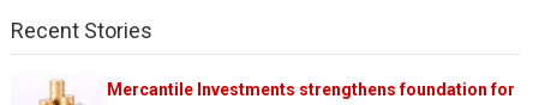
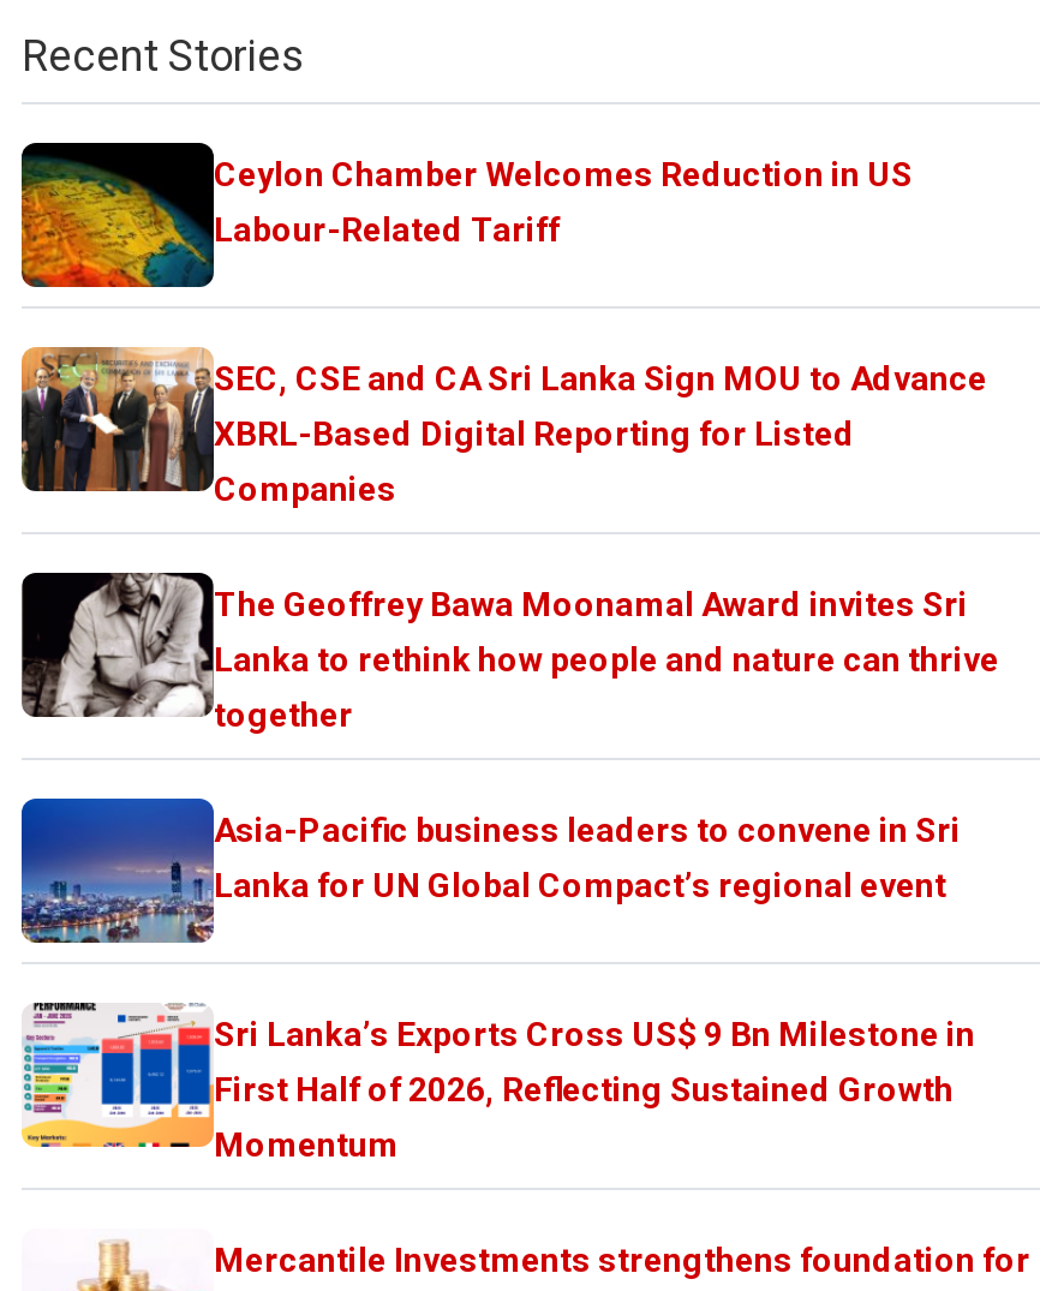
+ [image]
+ Ceylon Chamber Welcomes Reduction in US
+ Labour-Related Tariff

+ [image]
+ SEC, CSE and CA Sri Lanka Sign MOU to Advance
+ XBRL-Based Digital Reporting for Listed
+ Companies
+ The Geoffrey Bawa Moonamal Award invites Sri
+ Lanka to rethink how people and nature can thrive
+ together
+ Asia-Pacific business leaders to convene in Sri
+ Lanka for UN Global Compact’s regional event

+ [image]
+ Sri Lanka’s Exports Cross US$ 9 Bn Milestone in
+ First Half of 2026, Reflecting Sustained Growth
+ Momentum

+ [image]

+ [image]
